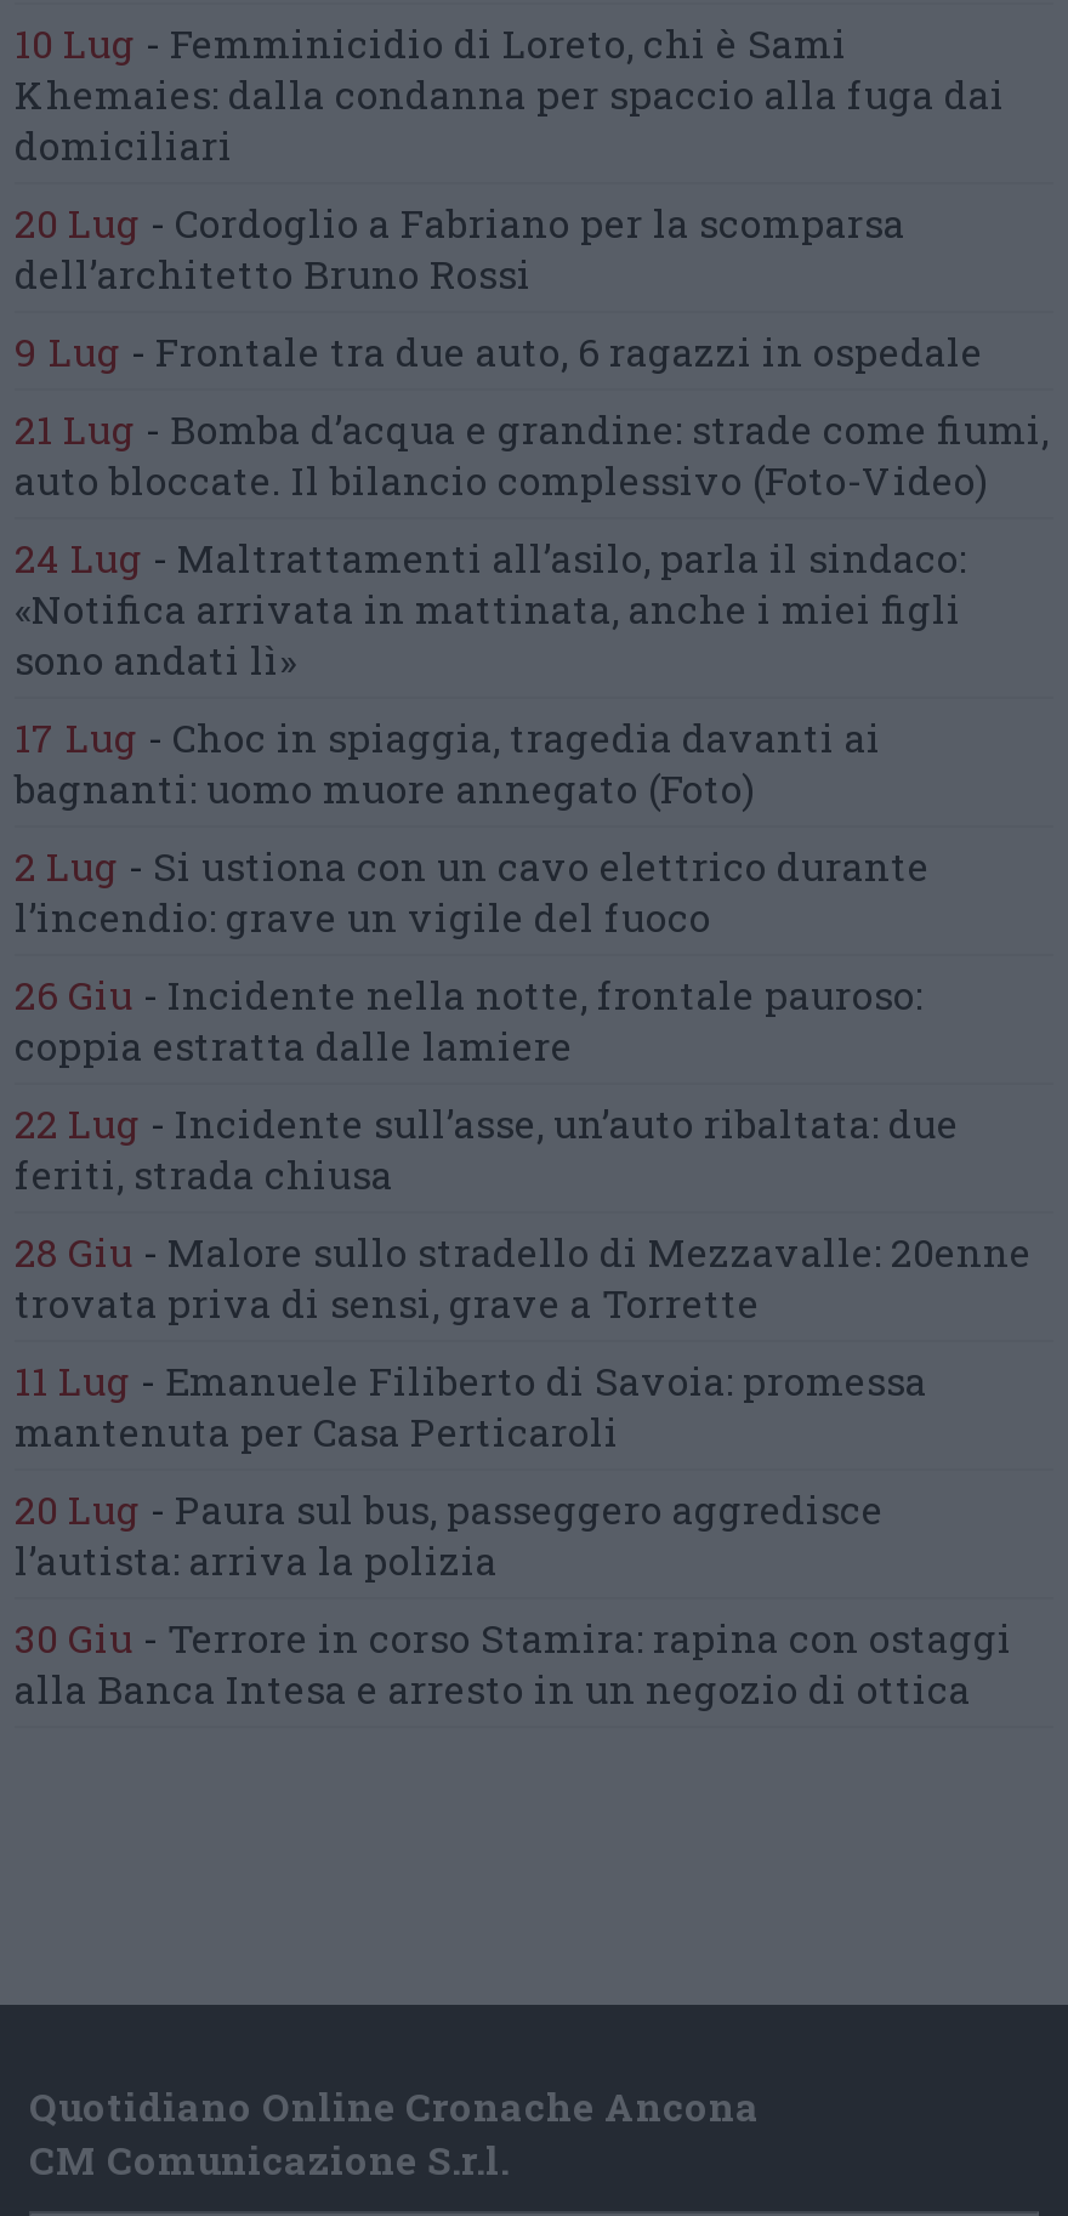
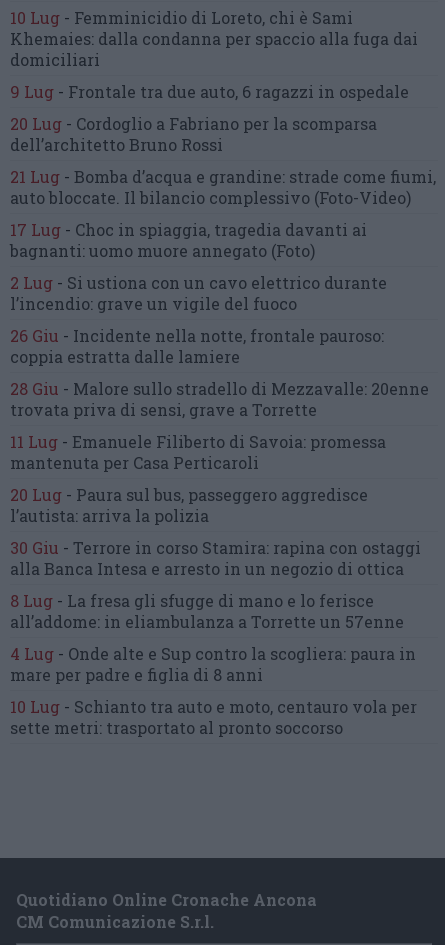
moved up: 9 Lug - Frontale tra due auto, 6 ragazzi in ospedale

- 24 Lug - Maltrattamenti all’asilo, parla il sindaco:
- «Notifica arrivata in mattinata, anche i miei figli
- sono andati lì»

moved up: 17 Lug - Choc in spiaggia, tragedia davanti ai | bagnanti: uomo muore annegato (Foto) | 2 Lug - Si ustiona con un cavo elettrico durante | l’incendio: grave un vigile del fuoco | 26 Giu - Incidente nella notte, frontale pauroso: | coppia estratta dalle lamiere

- 22 Lug - Incidente sull’asse, un’auto ribaltata: due
- feriti, strada chiusa

moved up: 28 Giu - Malore sullo stradello di Mezzavalle: 20enne | trovata priva di sensi, grave a Torrette | 11 Lug - Emanuele Filiberto di Savoia: promessa | mantenuta per Casa Perticaroli | 20 Lug - Paura sul bus, passeggero aggredisce | l’autista: arriva la polizia | 30 Giu - Terrore in corso Stamira: rapina con ostaggi | alla Banca Intesa e arresto in un negozio di ottica

+ 8 Lug - La fresa gli sfugge di mano e lo ferisce
+ all’addome: in eliambulanza a Torrette un 57enne
+ 4 Lug - Onde alte e Sup contro la scogliera: paura in
+ mare per padre e figlia di 8 anni
+ 10 Lug - Schianto tra auto e moto, centauro vola per
+ sette metri: trasportato al pronto soccorso
